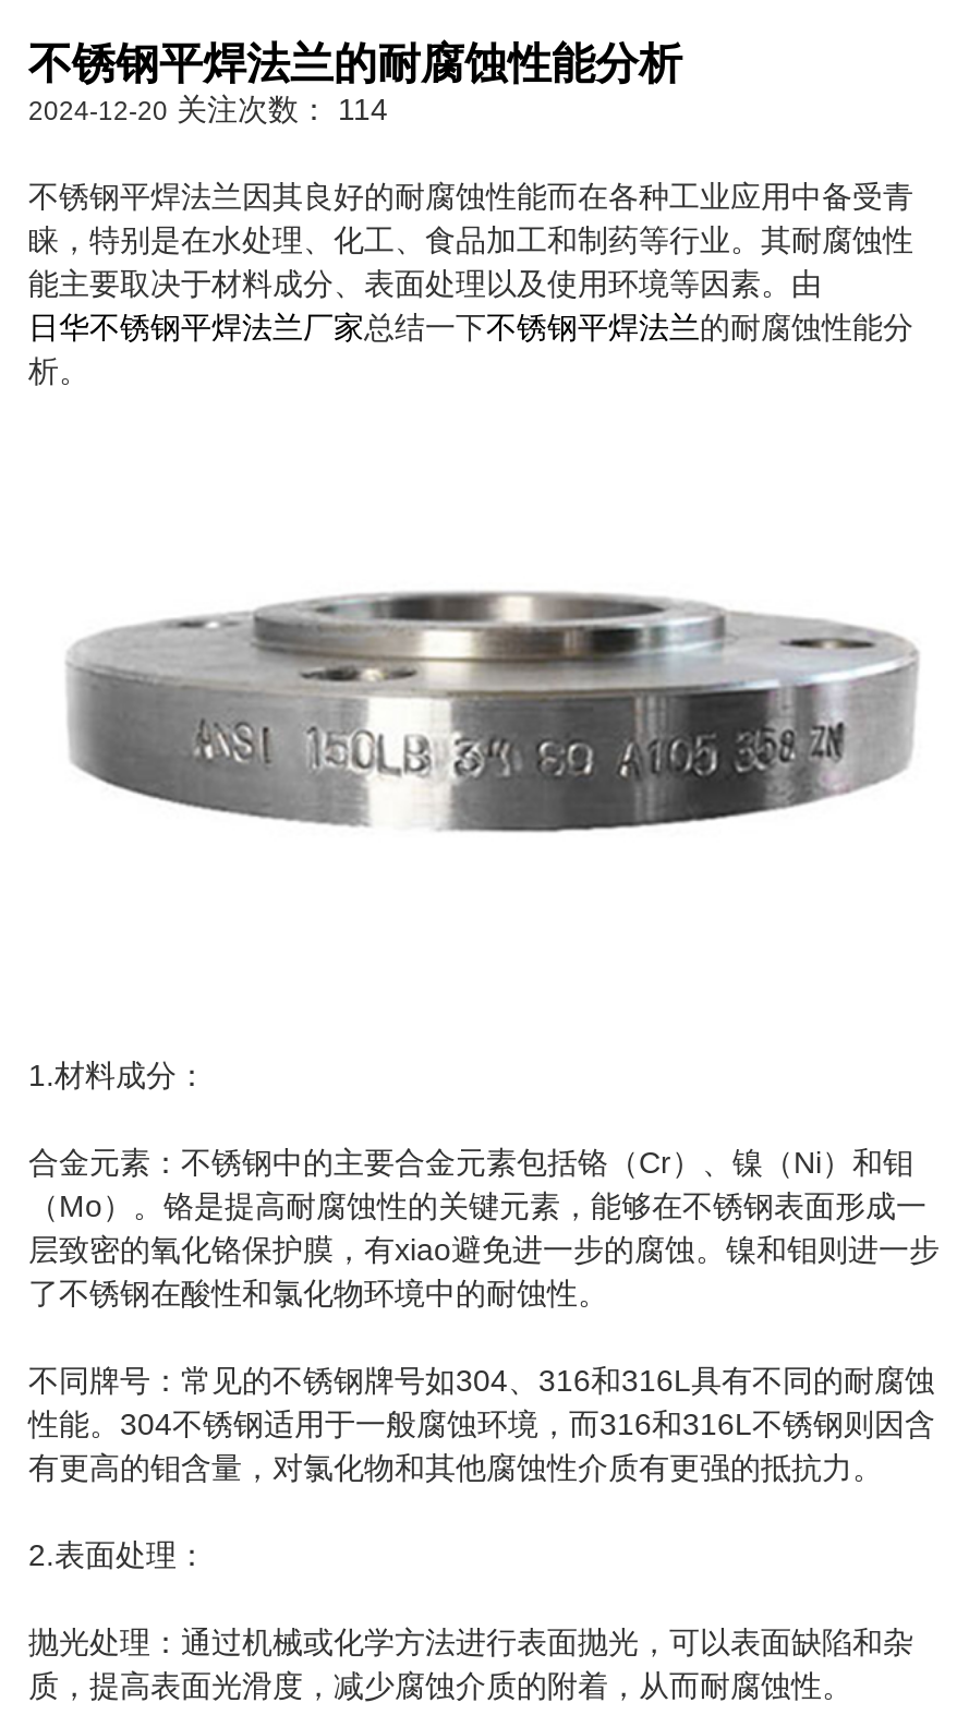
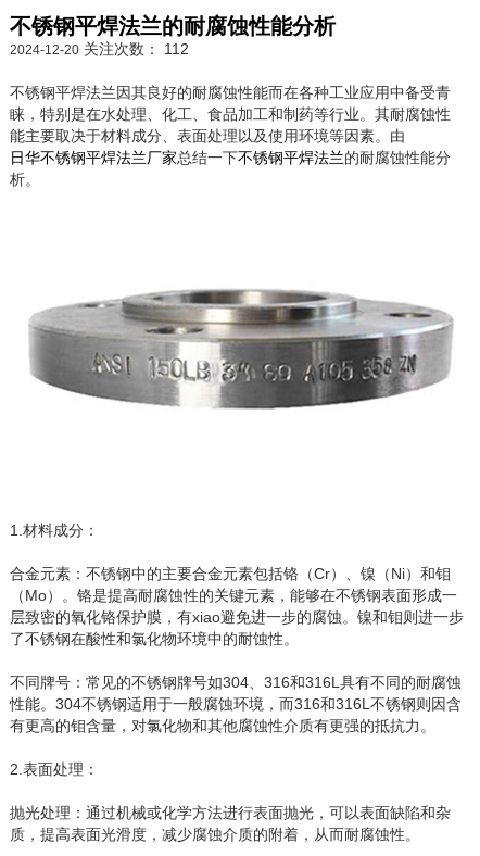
- 2024-12-20关注次数：114
+ 2024-12-20关注次数：112
